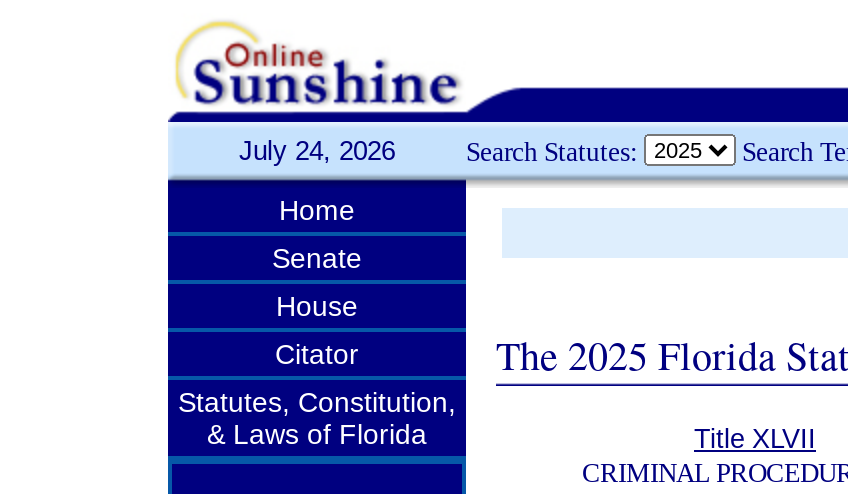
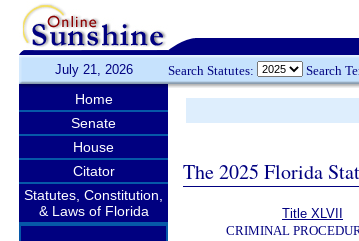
- July 24, 2026
+ July 21, 2026
